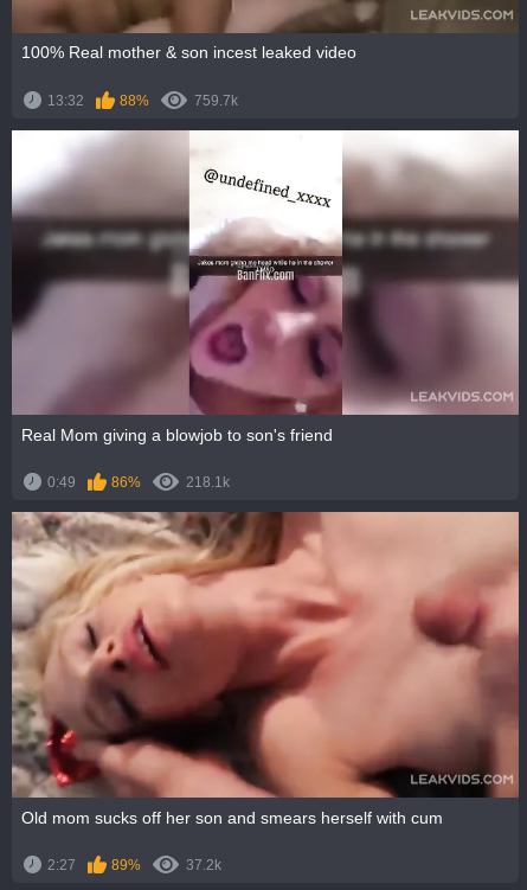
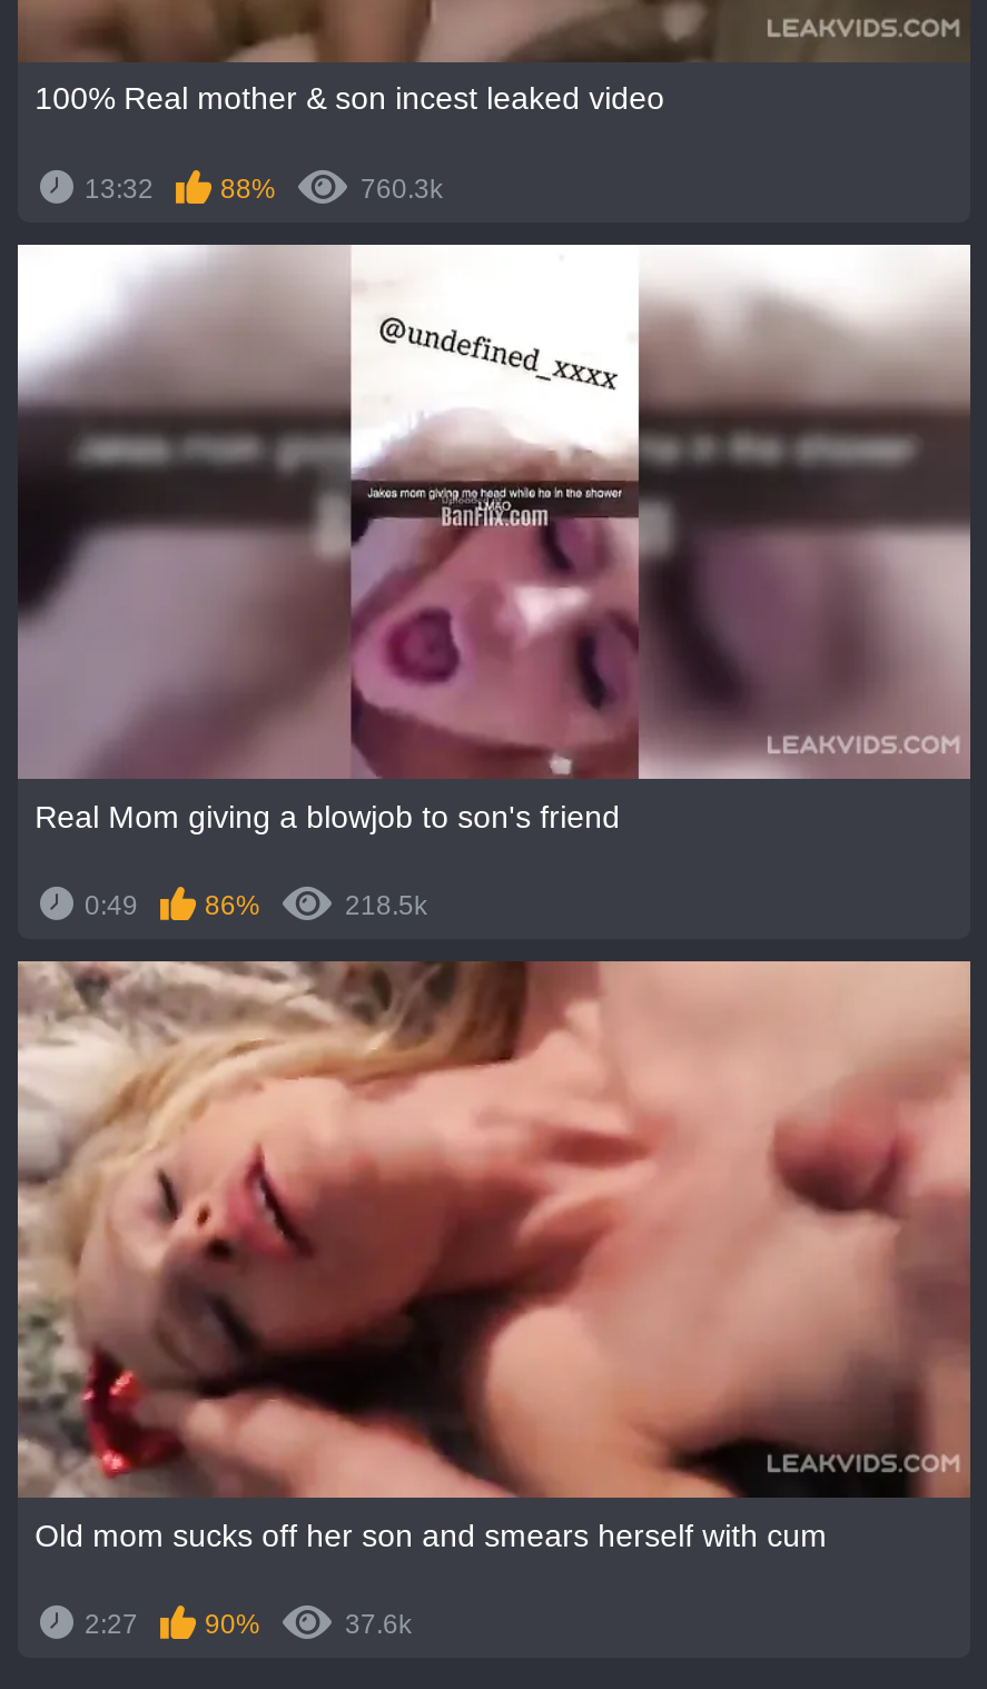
- 759.7k
+ 760.3k

- 218.1k
+ 218.5k

- 89%
- 37.2k
+ 90%
+ 37.6k
